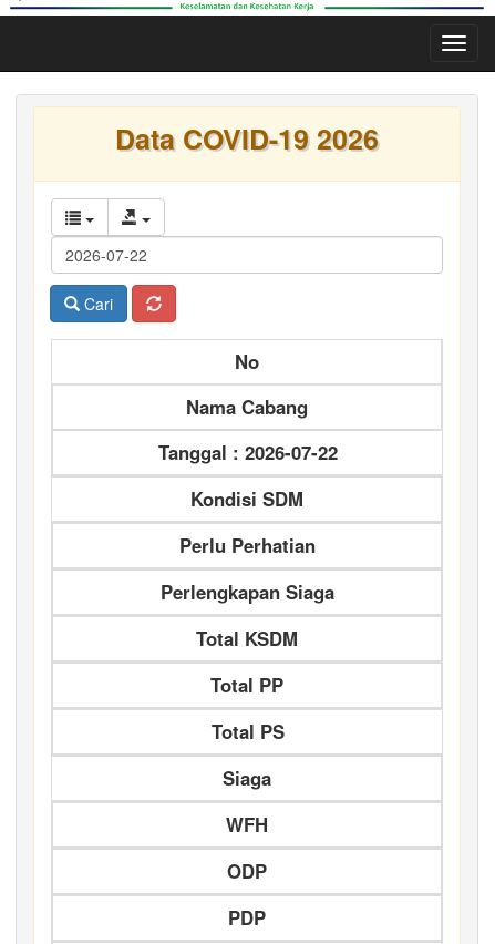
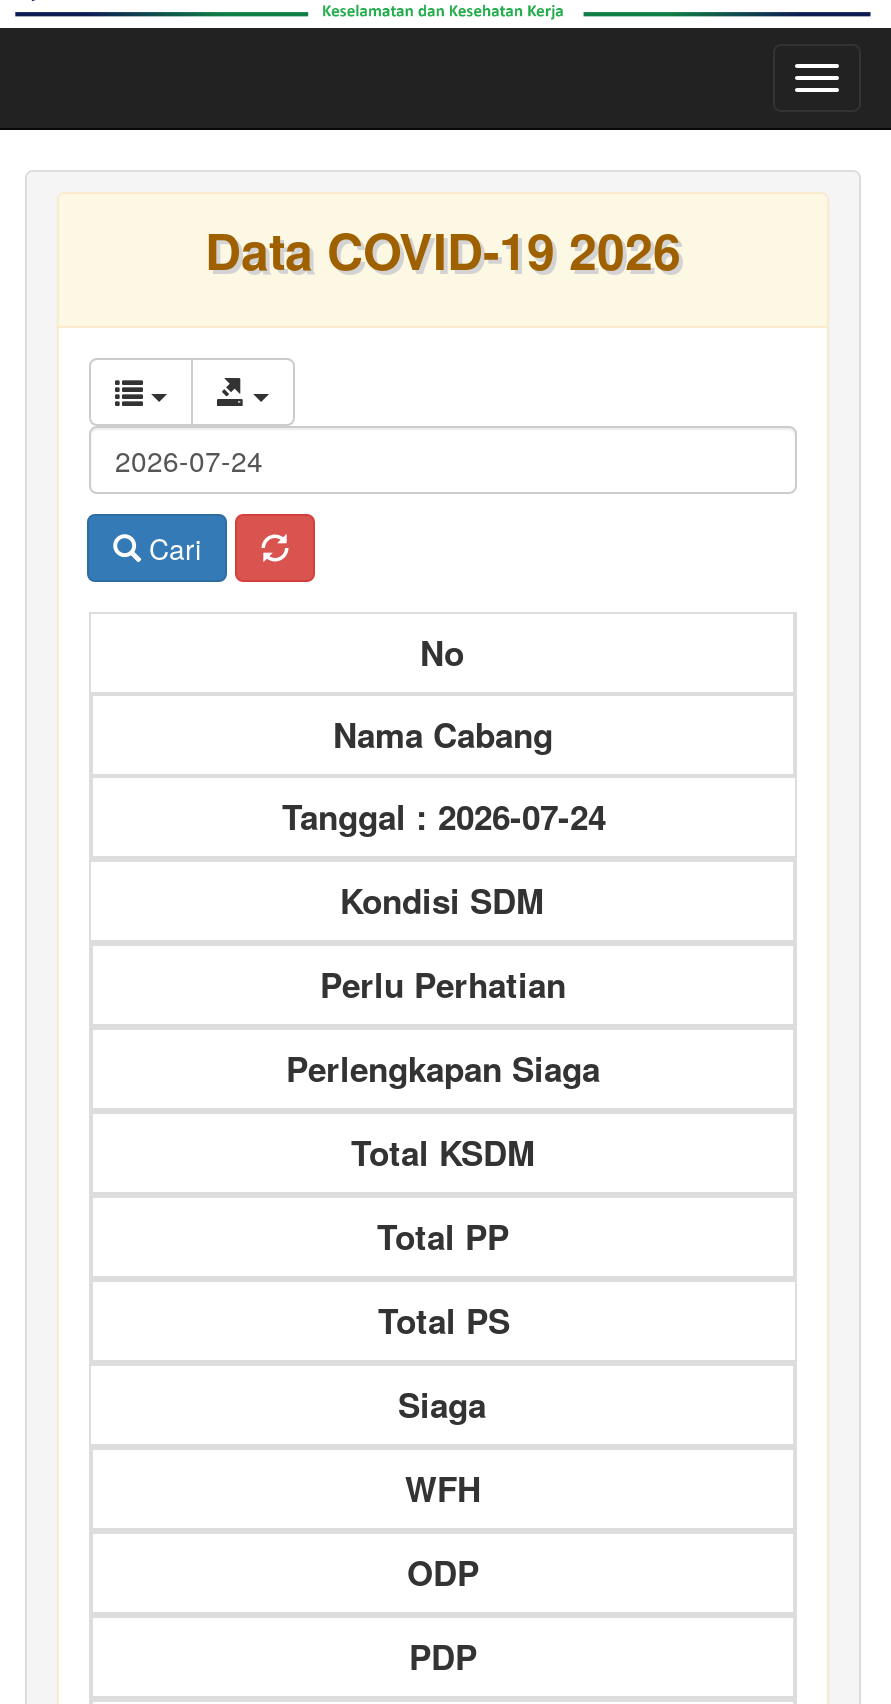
- Tanggal : 2026-07-22
+ Tanggal : 2026-07-24
